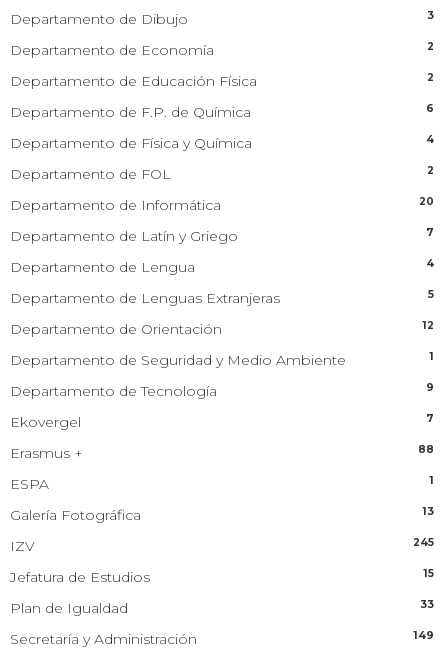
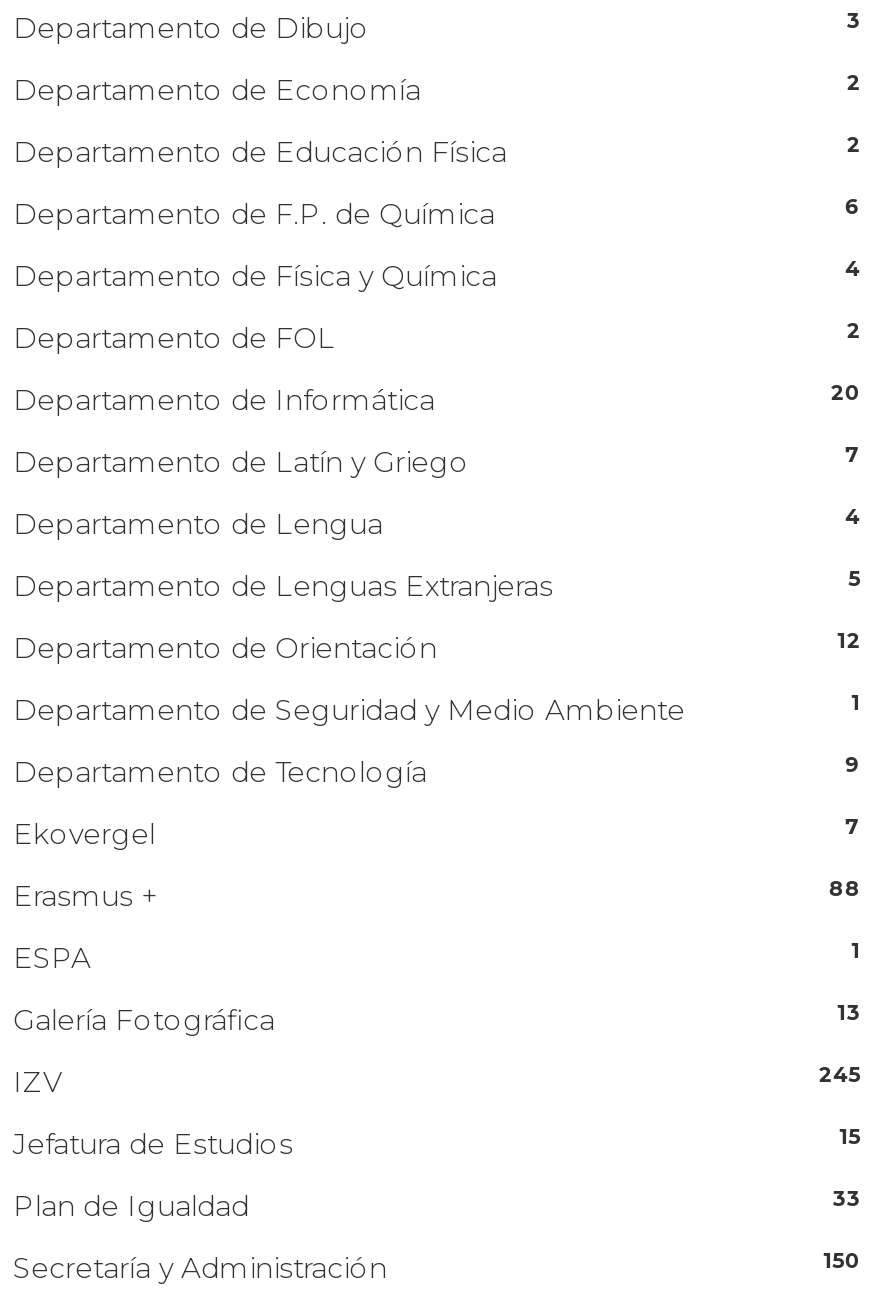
- 149
+ 150
